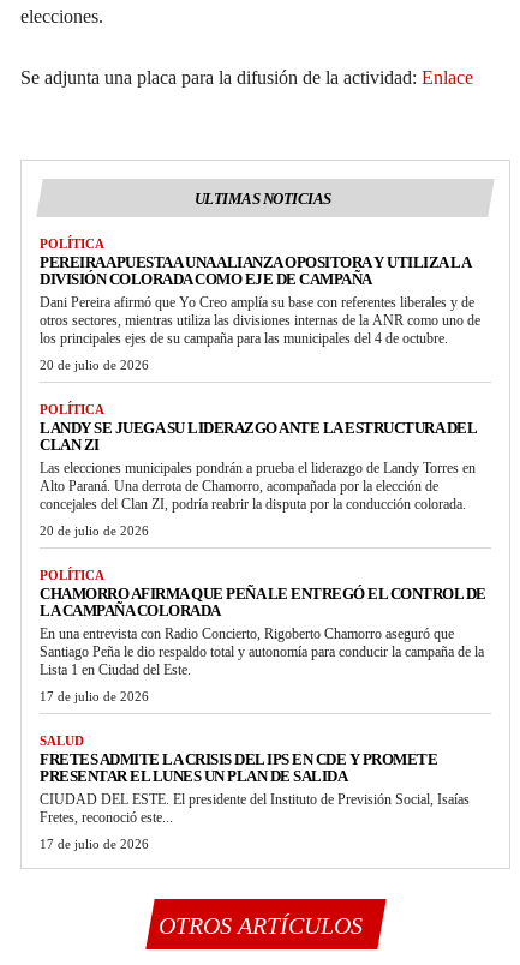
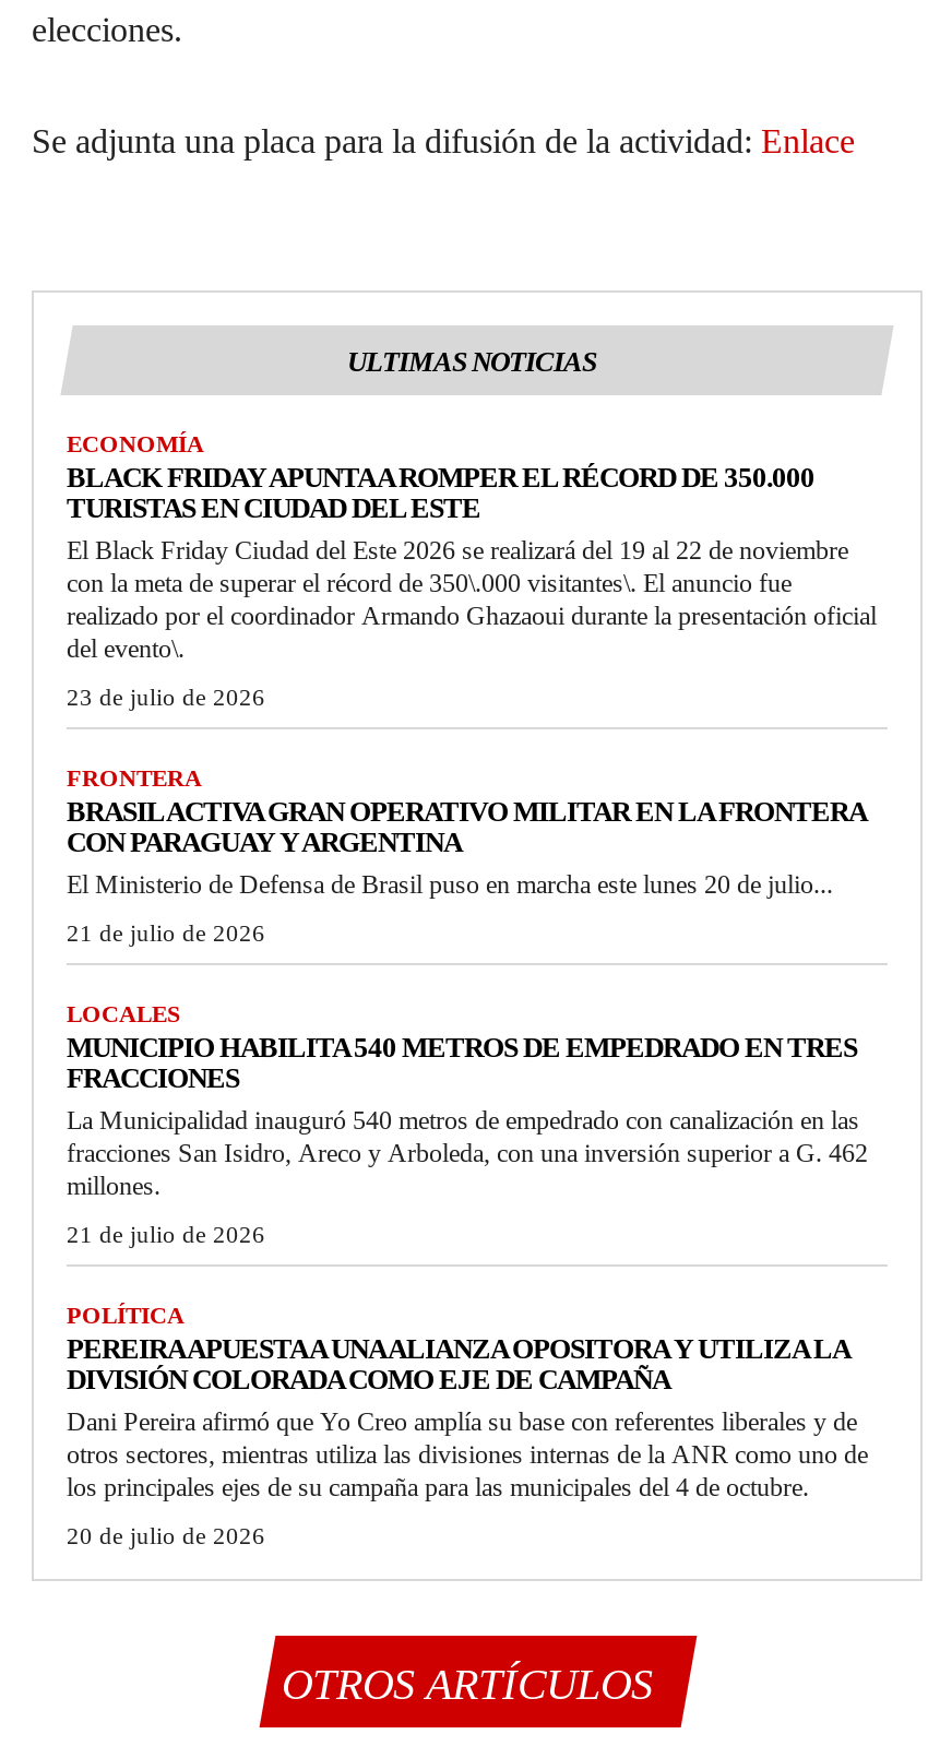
+ ECONOMÍA
+ BLACK FRIDAY APUNTA A ROMPER EL RÉCORD DE 350.000
+ TURISTAS EN CIUDAD DEL ESTE
+ El Black Friday Ciudad del Este 2026 se realizará del 19 al 22 de noviembre
+ con la meta de superar el récord de 350\.000 visitantes\. El anuncio fue
+ realizado por el coordinador Armando Ghazaoui durante la presentación oficial
+ del evento\.
+ 23 de julio de 2026
+ FRONTERA
+ BRASIL ACTIVA GRAN OPERATIVO MILITAR EN LA FRONTERA
+ CON PARAGUAY Y ARGENTINA
+ El Ministerio de Defensa de Brasil puso en marcha este lunes 20 de julio...
+ 21 de julio de 2026
+ LOCALES
+ MUNICIPIO HABILITA 540 METROS DE EMPEDRADO EN TRES
+ FRACCIONES
+ La Municipalidad inauguró 540 metros de empedrado con canalización en las
+ fracciones San Isidro, Areco y Arboleda, con una inversión superior a G. 462
+ millones.
+ 21 de julio de 2026

moved down: POLÍTICA | PEREIRA APUESTA A UNA ALIANZA OPOSITORA Y UTILIZA LA | DIVISIÓN COLORADA COMO EJE DE CAMPAÑA | Dani Pereira afirmó que Yo Creo amplía su base con referentes liberales y de | otros sectores, mientras utiliza las divisiones internas de la ANR como uno de | los principales ejes de su campaña para las municipales del 4 de octubre. | 20 de julio de 2026

- POLÍTICA
- LANDY SE JUEGA SU LIDERAZGO ANTE LA ESTRUCTURA DEL
- CLAN ZI
- Las elecciones municipales pondrán a prueba el liderazgo de Landy Torres en
- Alto Paraná. Una derrota de Chamorro, acompañada por la elección de
- concejales del Clan ZI, podría reabrir la disputa por la conducción colorada.
- 20 de julio de 2026
- POLÍTICA
- CHAMORRO AFIRMA QUE PEÑA LE ENTREGÓ EL CONTROL DE
- LA CAMPAÑA COLORADA
- En una entrevista con Radio Concierto, Rigoberto Chamorro aseguró que
- Santiago Peña le dio respaldo total y autonomía para conducir la campaña de la
- Lista 1 en Ciudad del Este.
- 17 de julio de 2026
- SALUD
- FRETES ADMITE LA CRISIS DEL IPS EN CDE Y PROMETE
- PRESENTAR EL LUNES UN PLAN DE SALIDA
- CIUDAD DEL ESTE. El presidente del Instituto de Previsión Social, Isaías
- Fretes, reconoció este...
- 17 de julio de 2026
